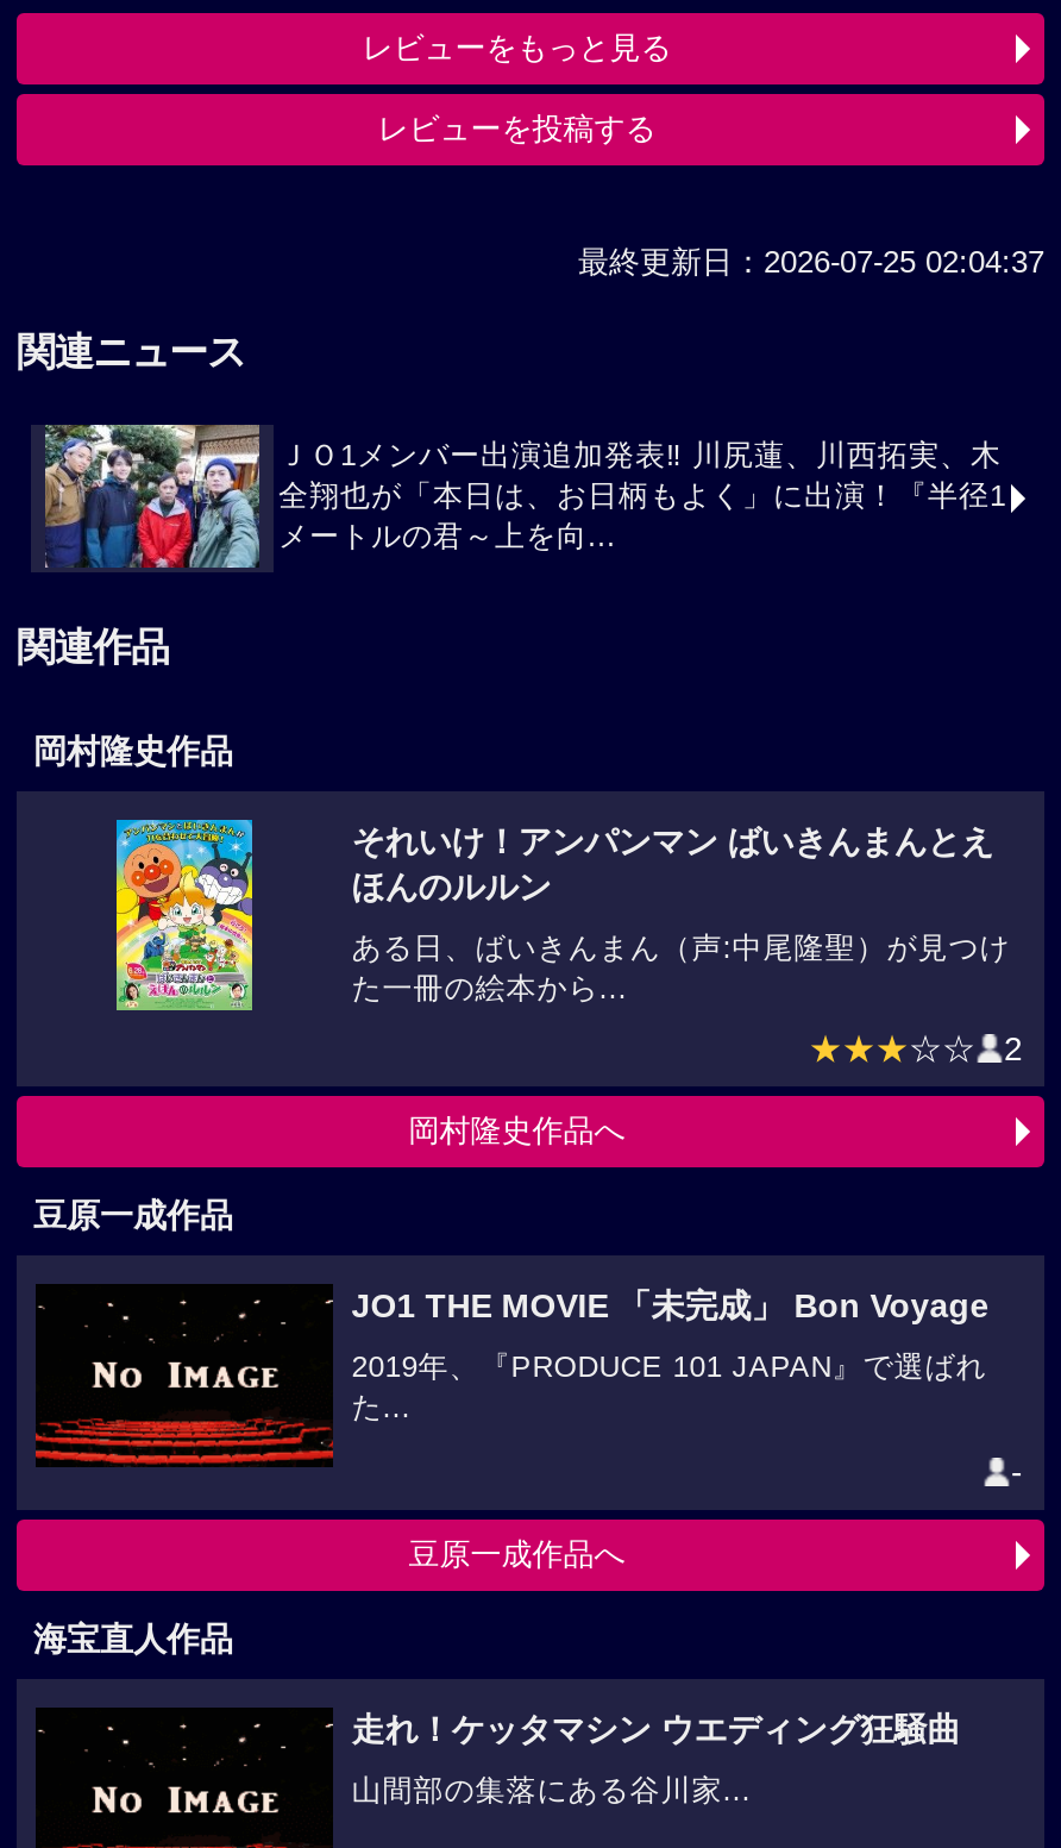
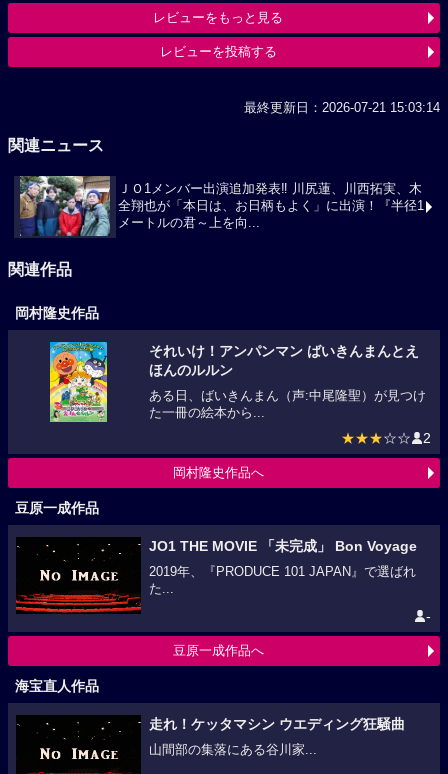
- 最終更新日：2026-07-25 02:04:37
+ 最終更新日：2026-07-21 15:03:14
